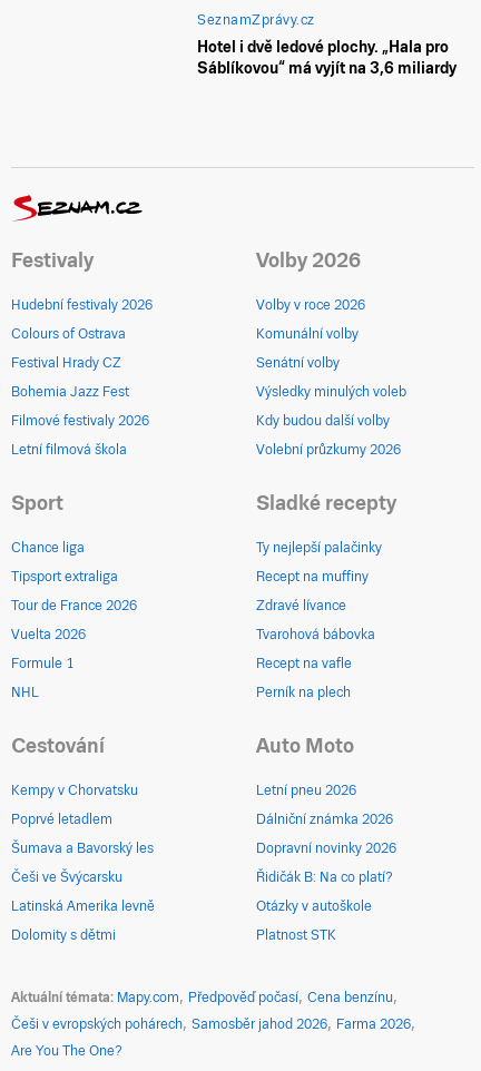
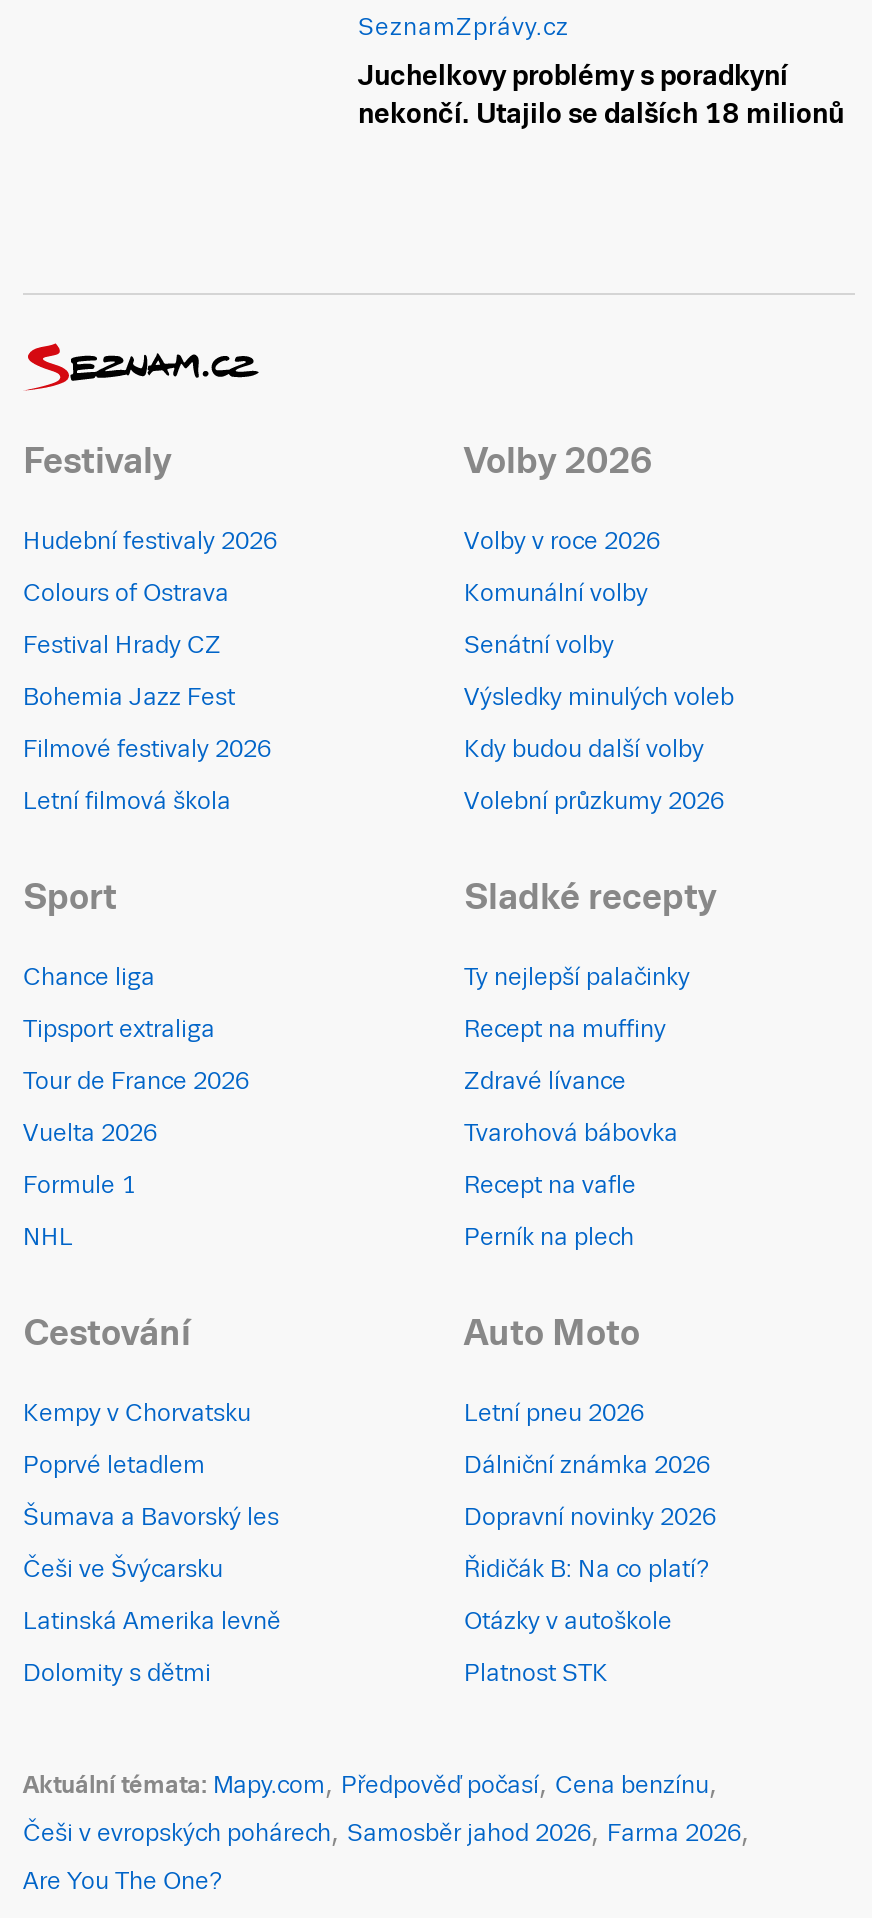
- Hotel i dvě ledové plochy. „Hala pro
- Sáblíkovou“ má vyjít na 3,6 miliardy
+ Juchelkovy problémy s poradkyní
+ nekončí. Utajilo se dalších 18 milionů
